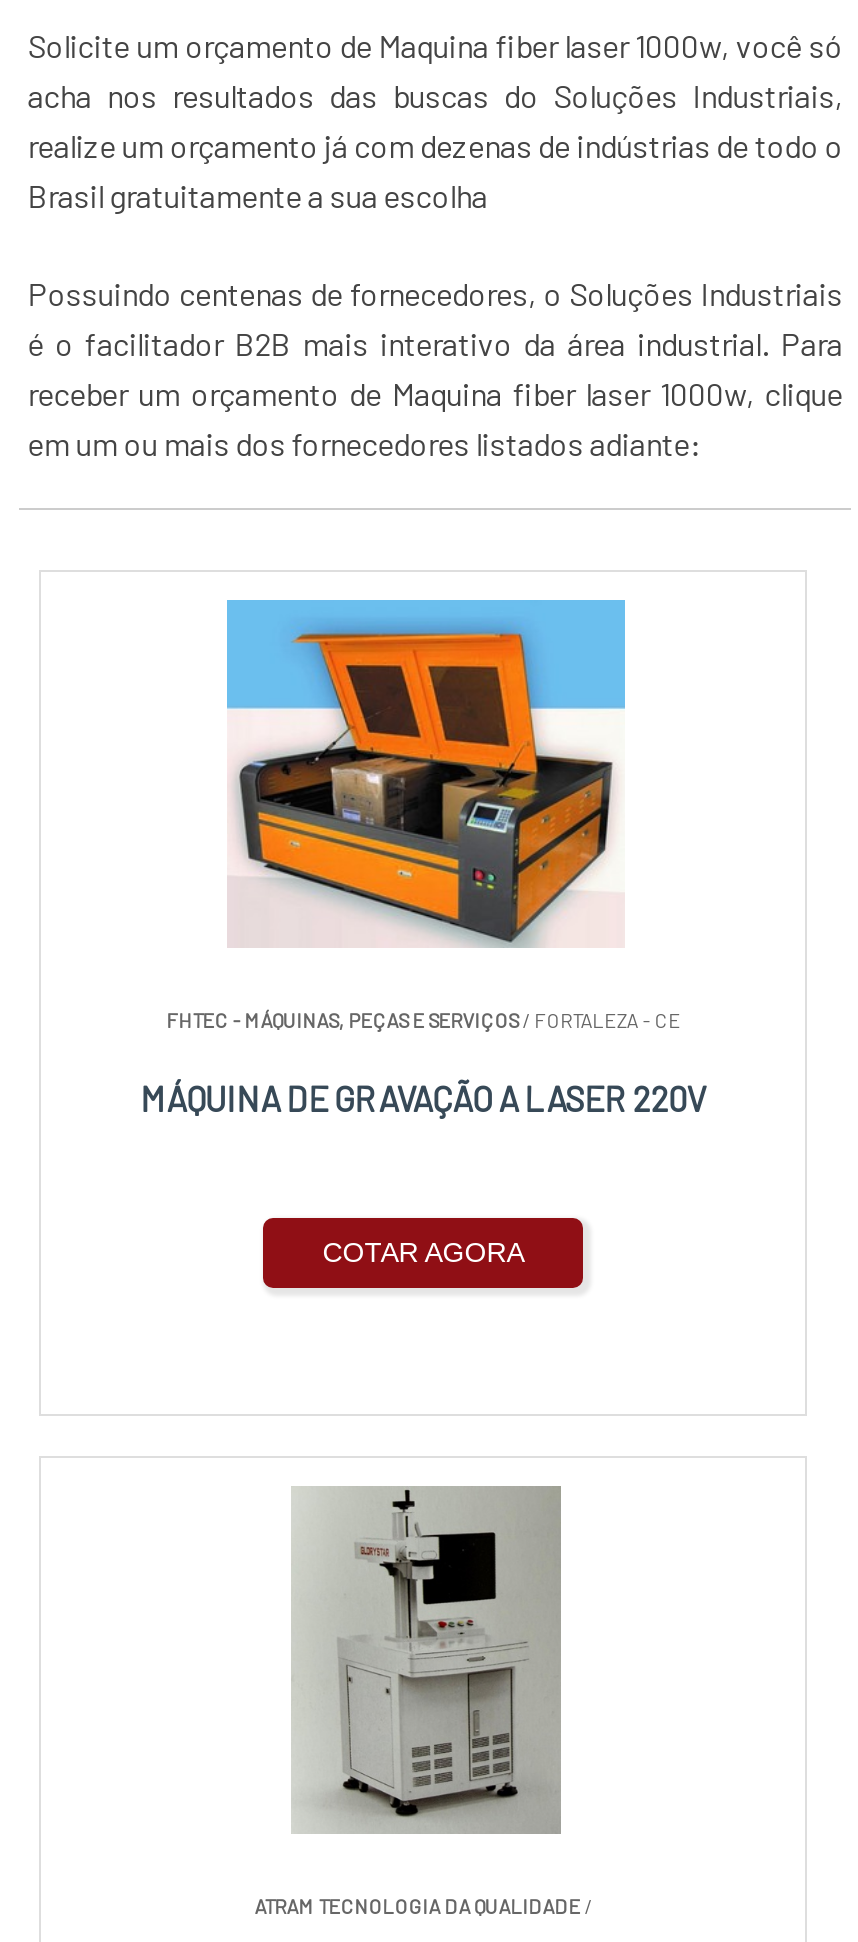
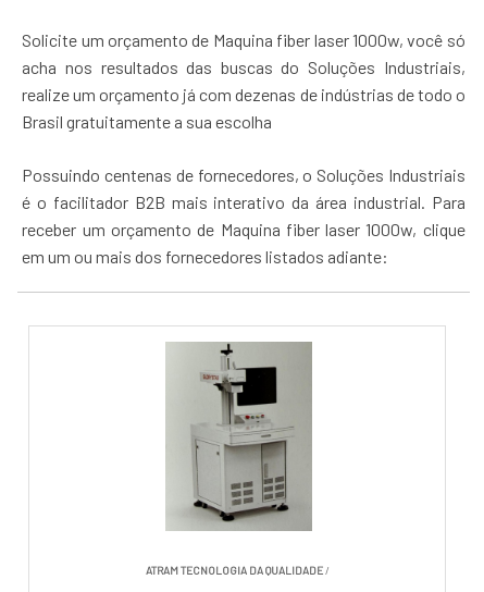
- [image]
- FHTEC - MÁQUINAS, PEÇAS E SERVIÇOS/ FORTALEZA - CE
- MÁQUINA DE GRAVAÇÃO A LASER 220V

- COTAR AGORA
